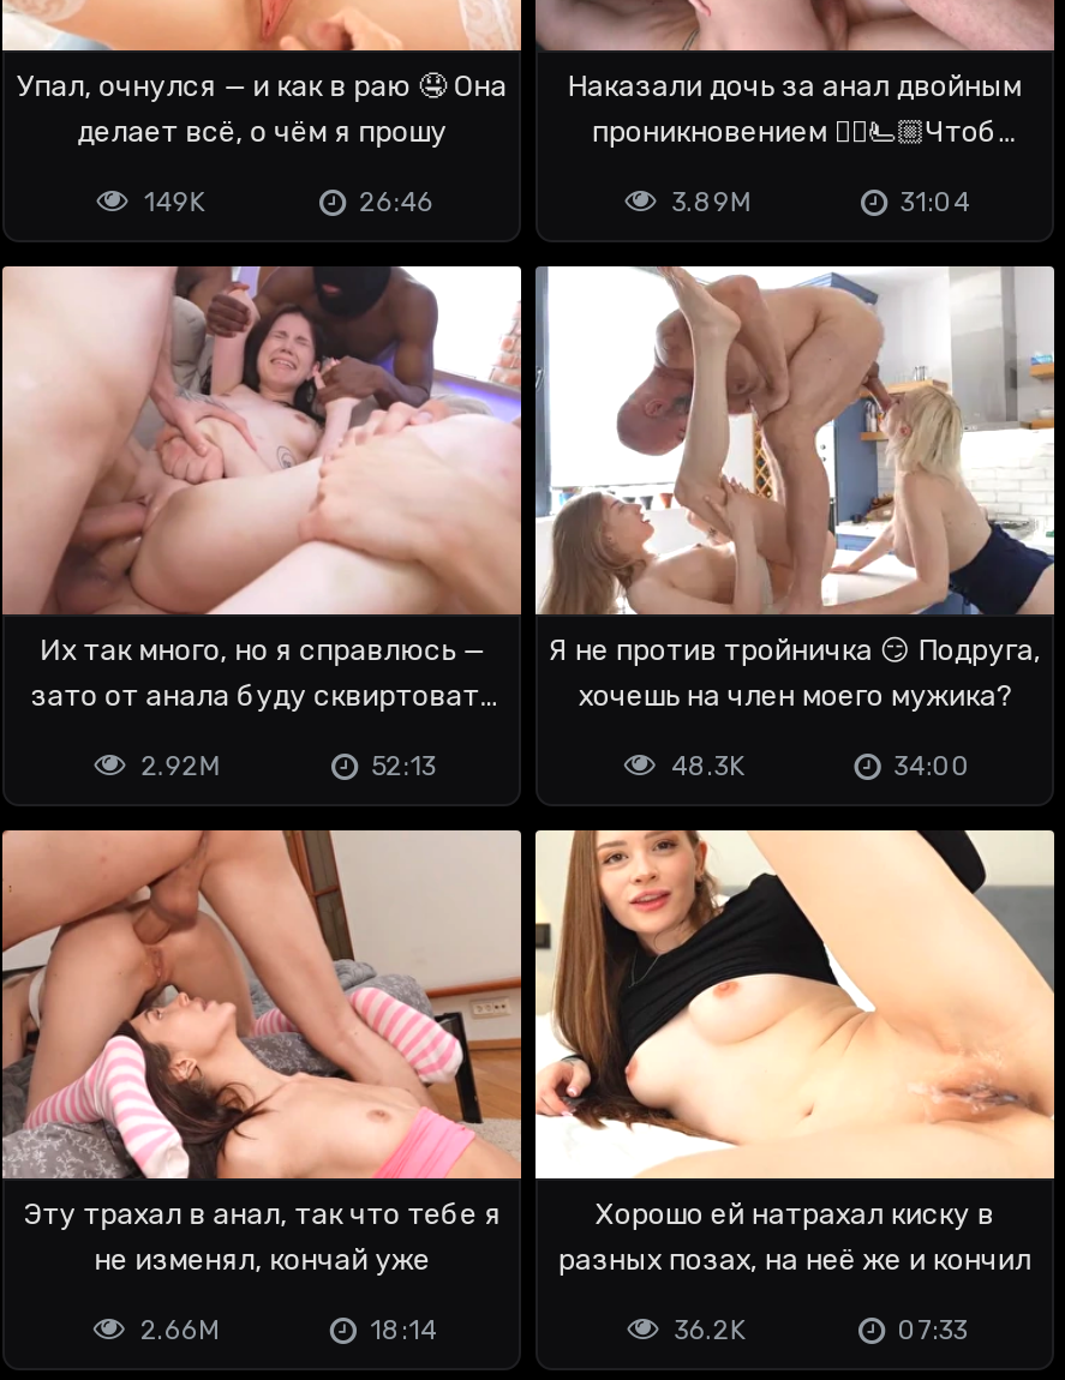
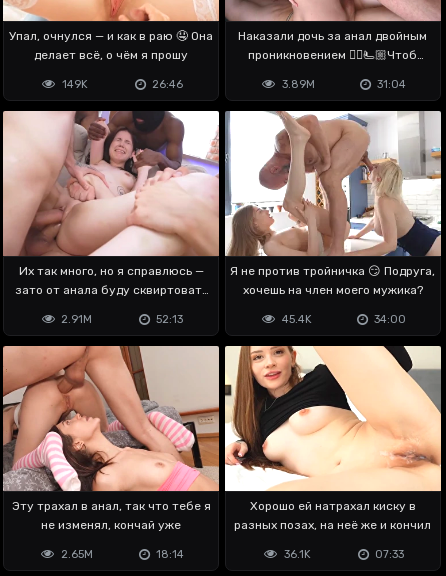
- 2.92M
+ 2.91M

- 48.3K
+ 45.4K

- 2.66M
+ 2.65M

- 36.2K
+ 36.1K
